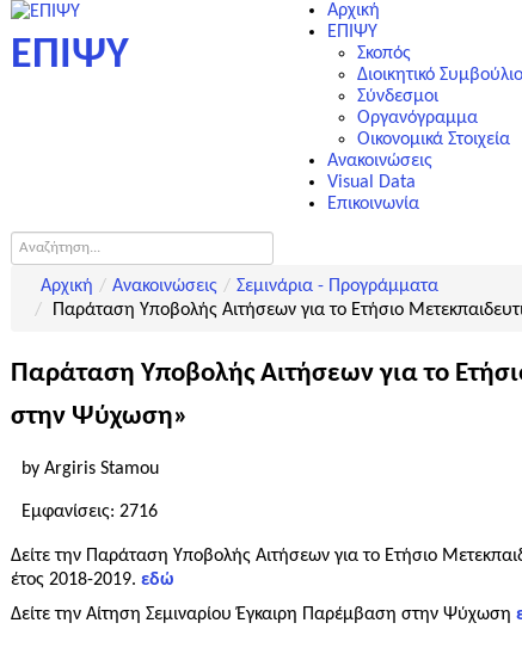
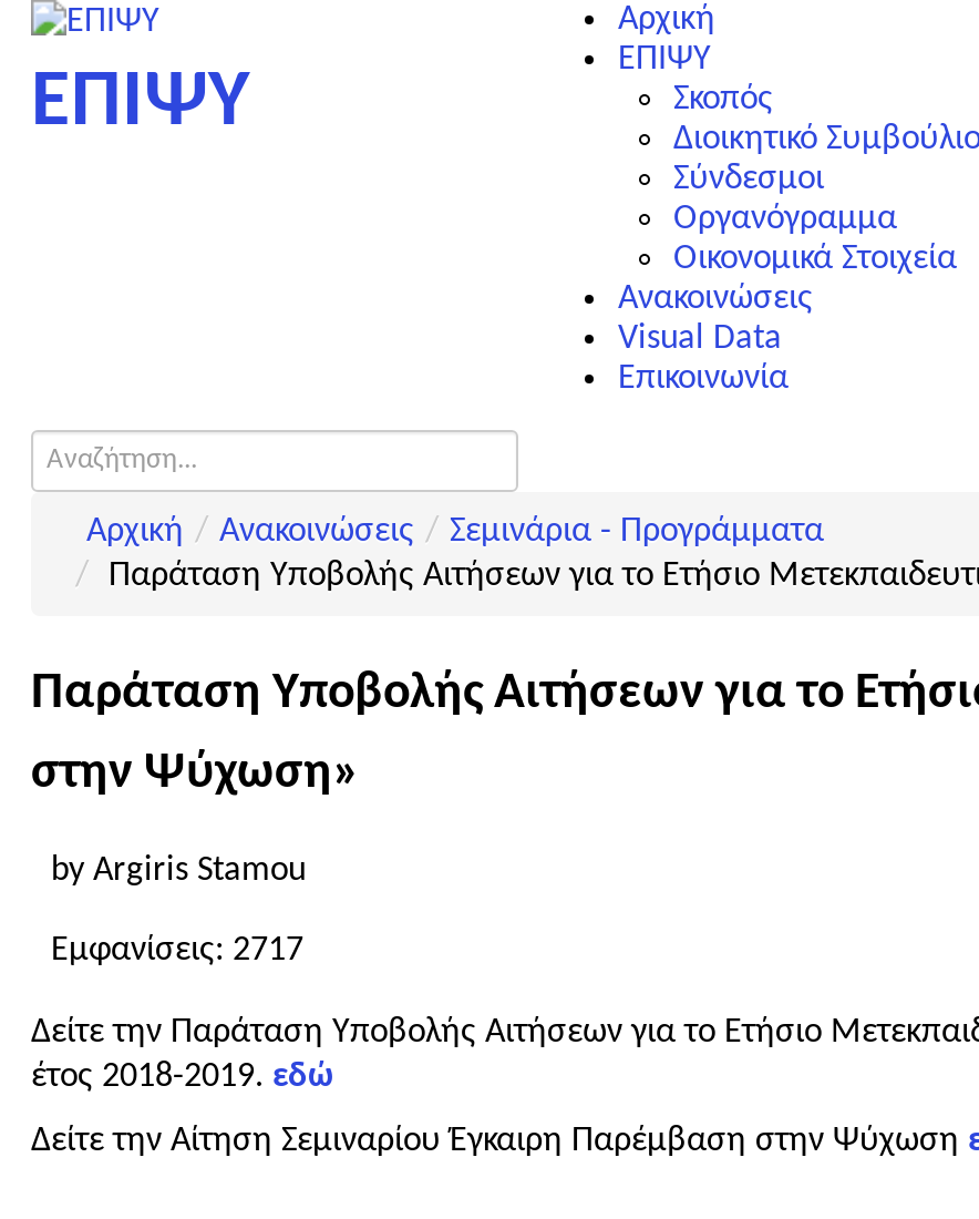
- Εμφανίσεις: 2716
+ Εμφανίσεις: 2717
